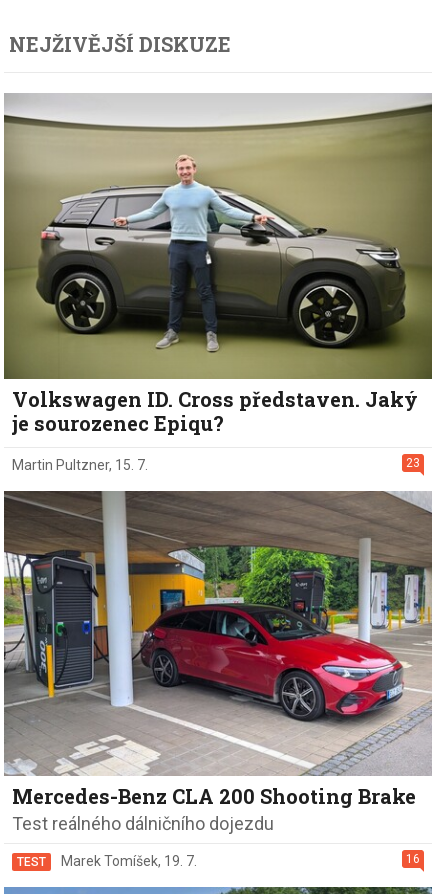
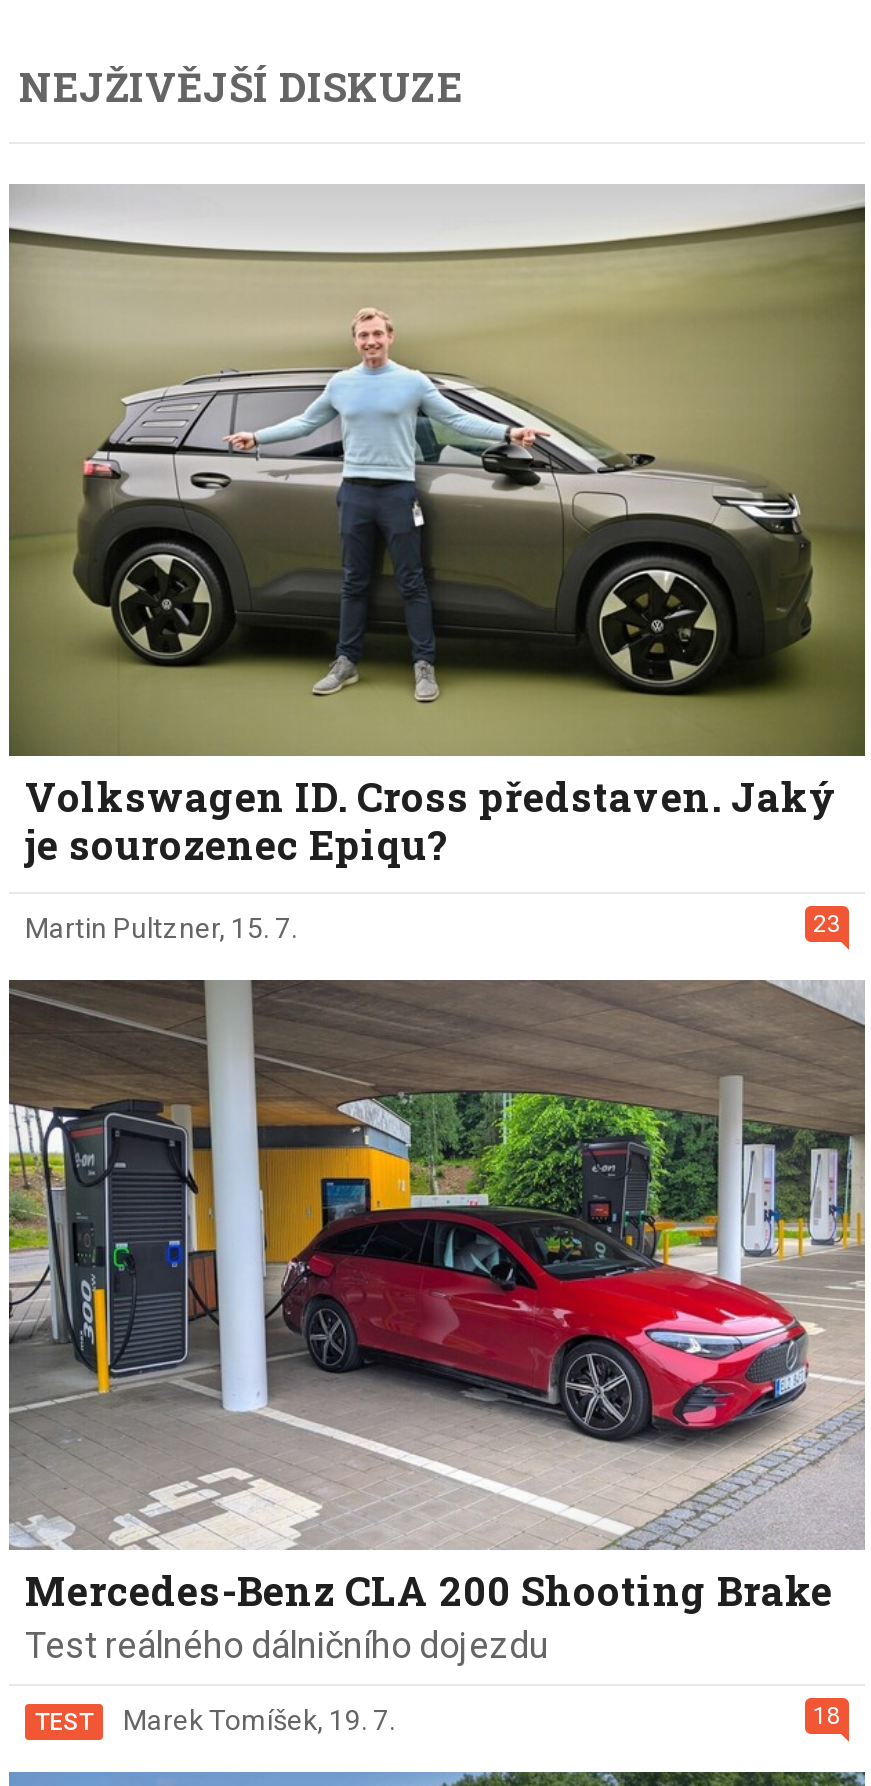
- 16
+ 18
